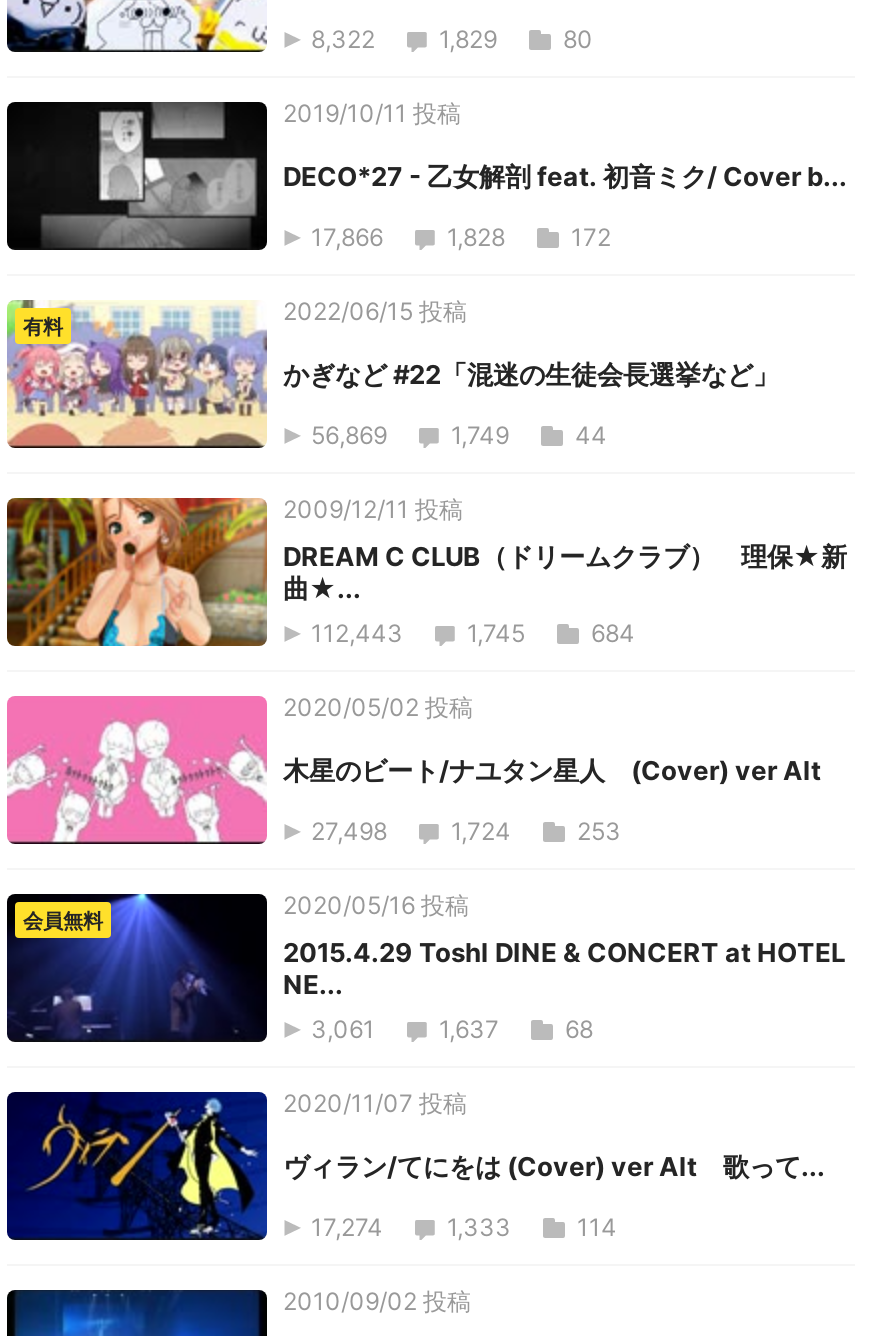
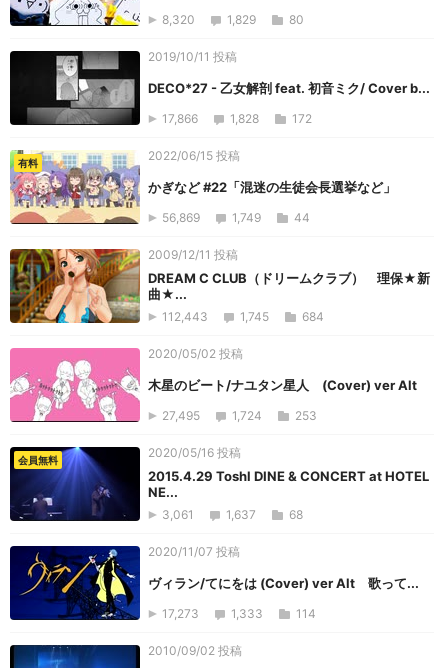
- 8,322
+ 8,320

- 27,498
+ 27,495

- 17,274
+ 17,273
